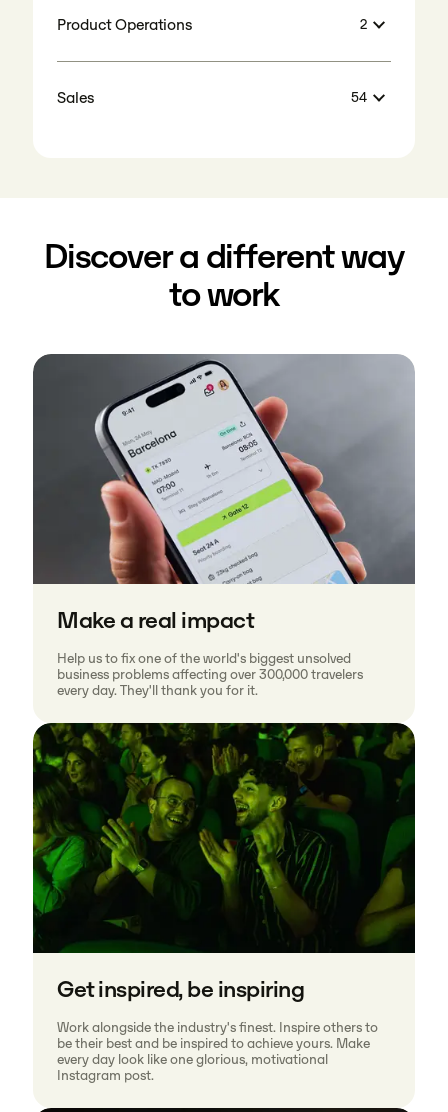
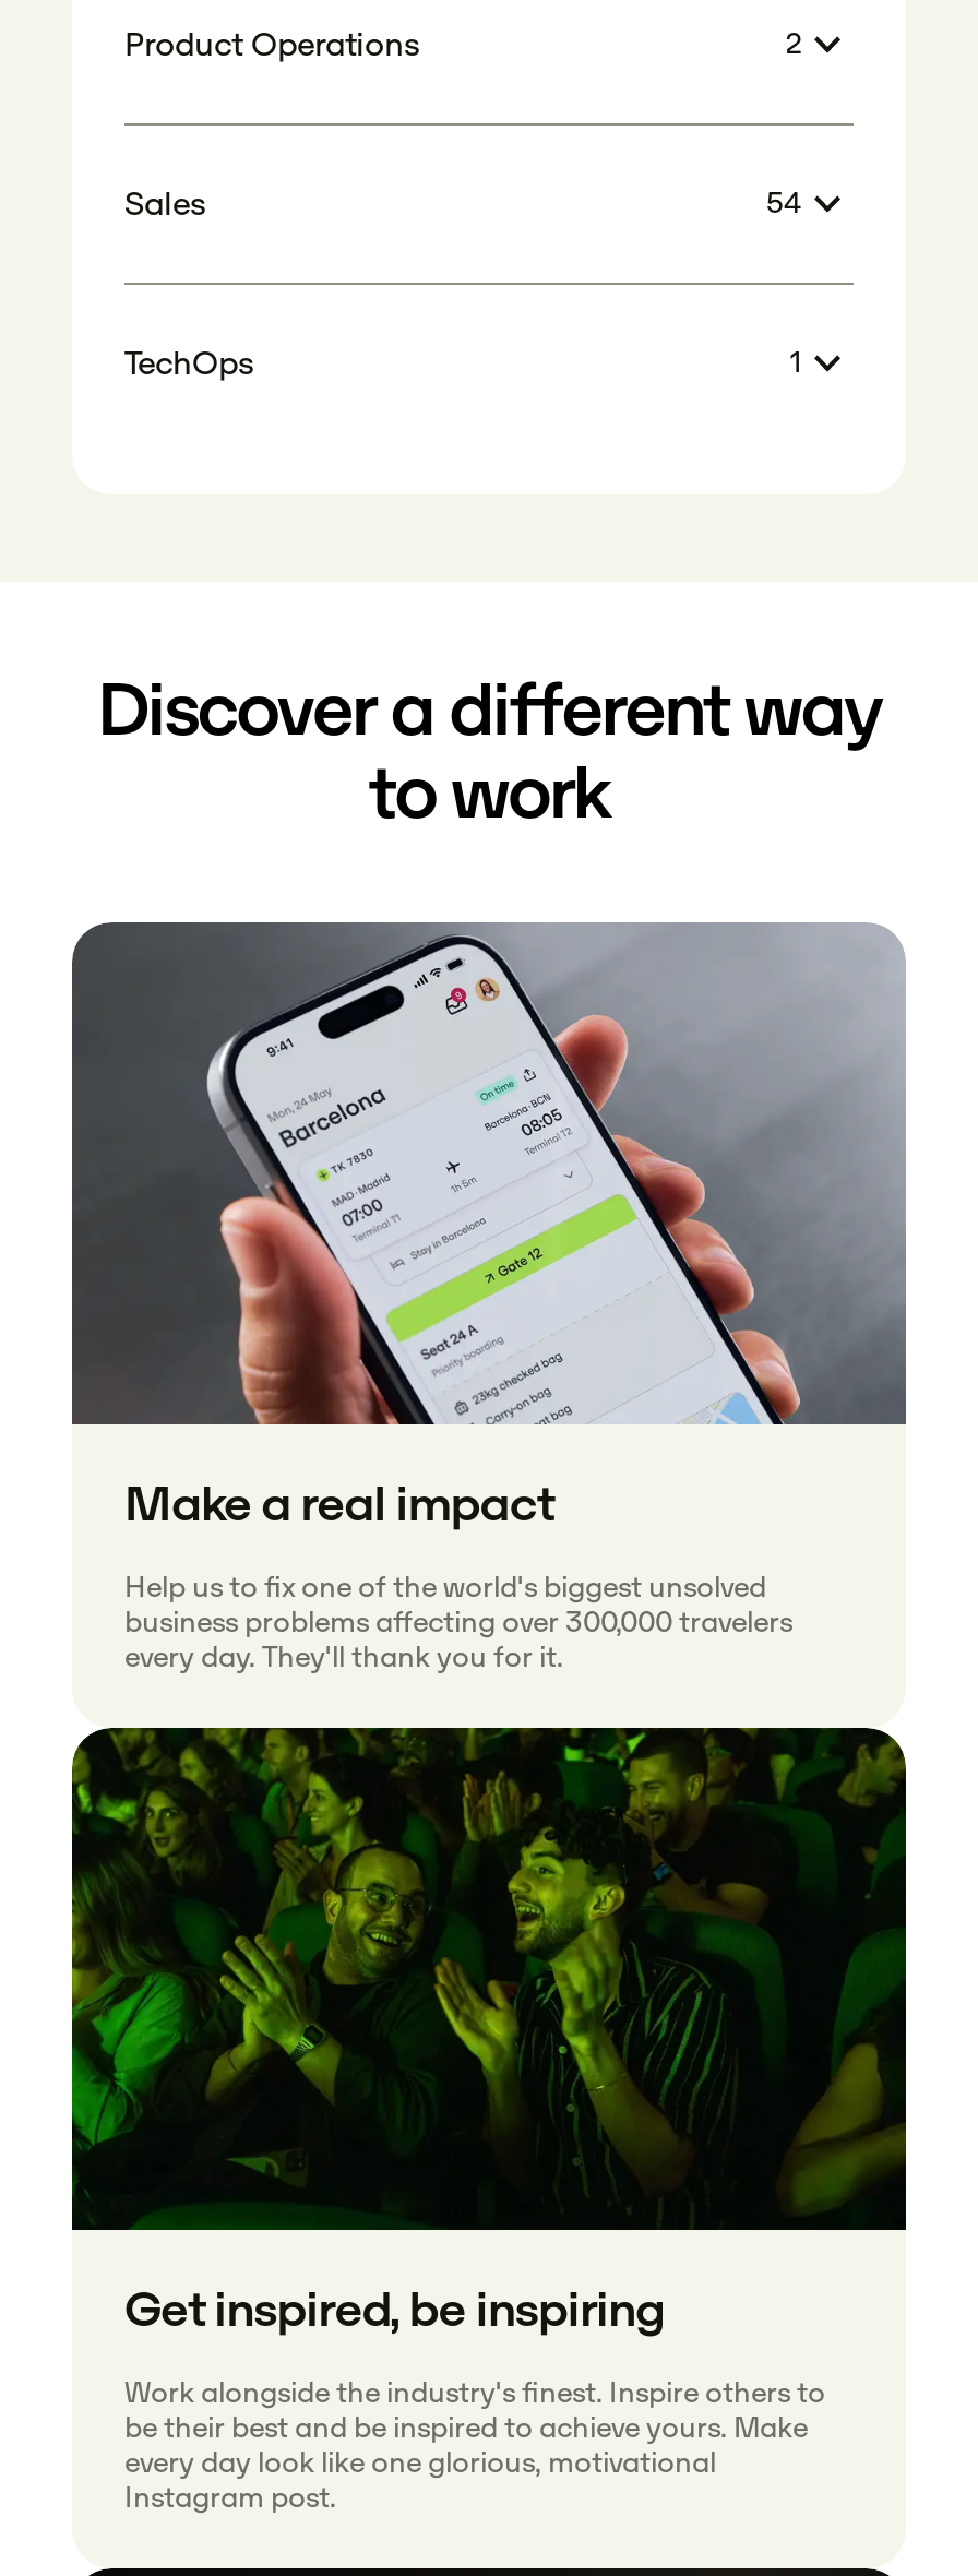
+ TechOps
+ 1
